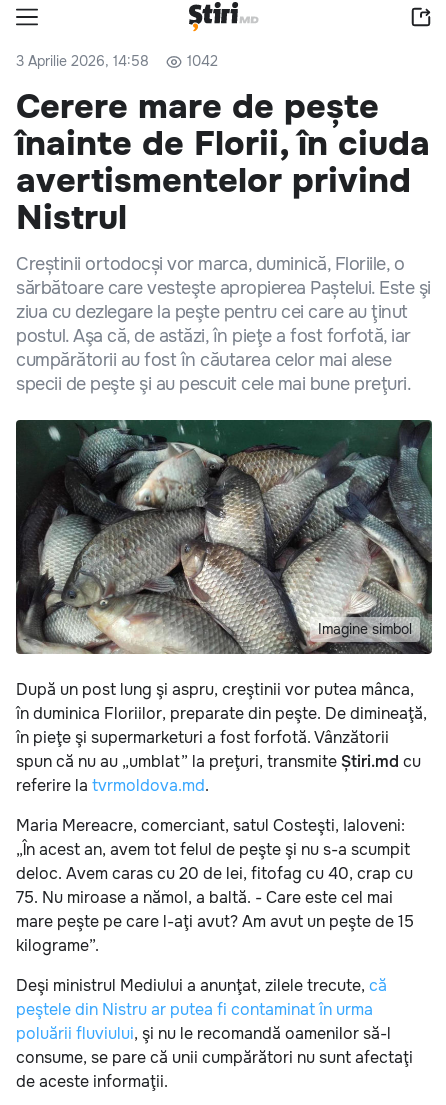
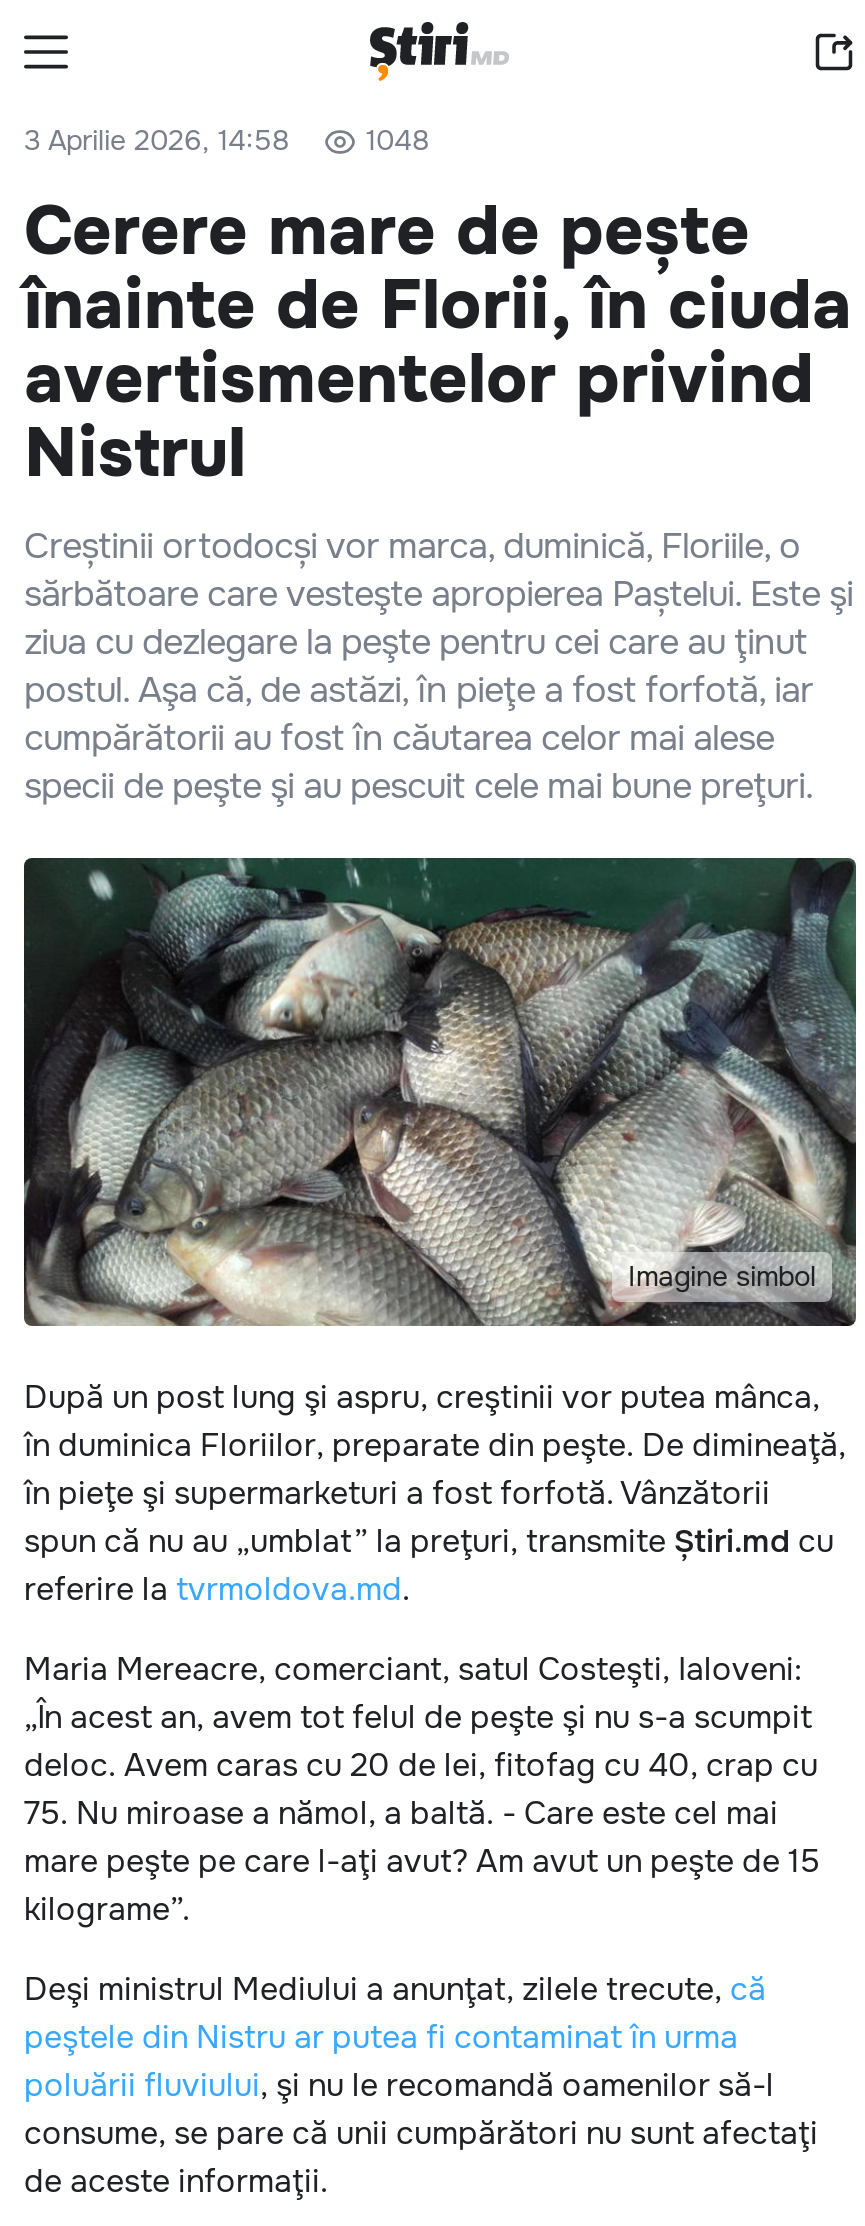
- 1042
+ 1048
